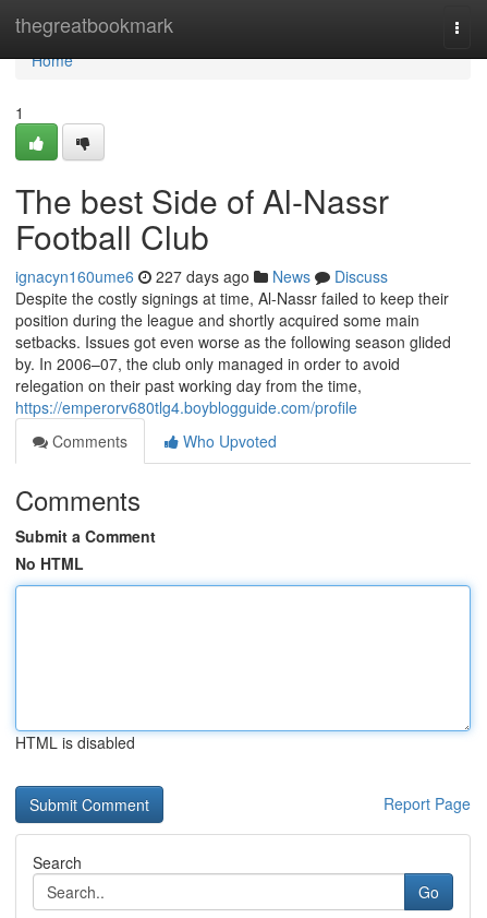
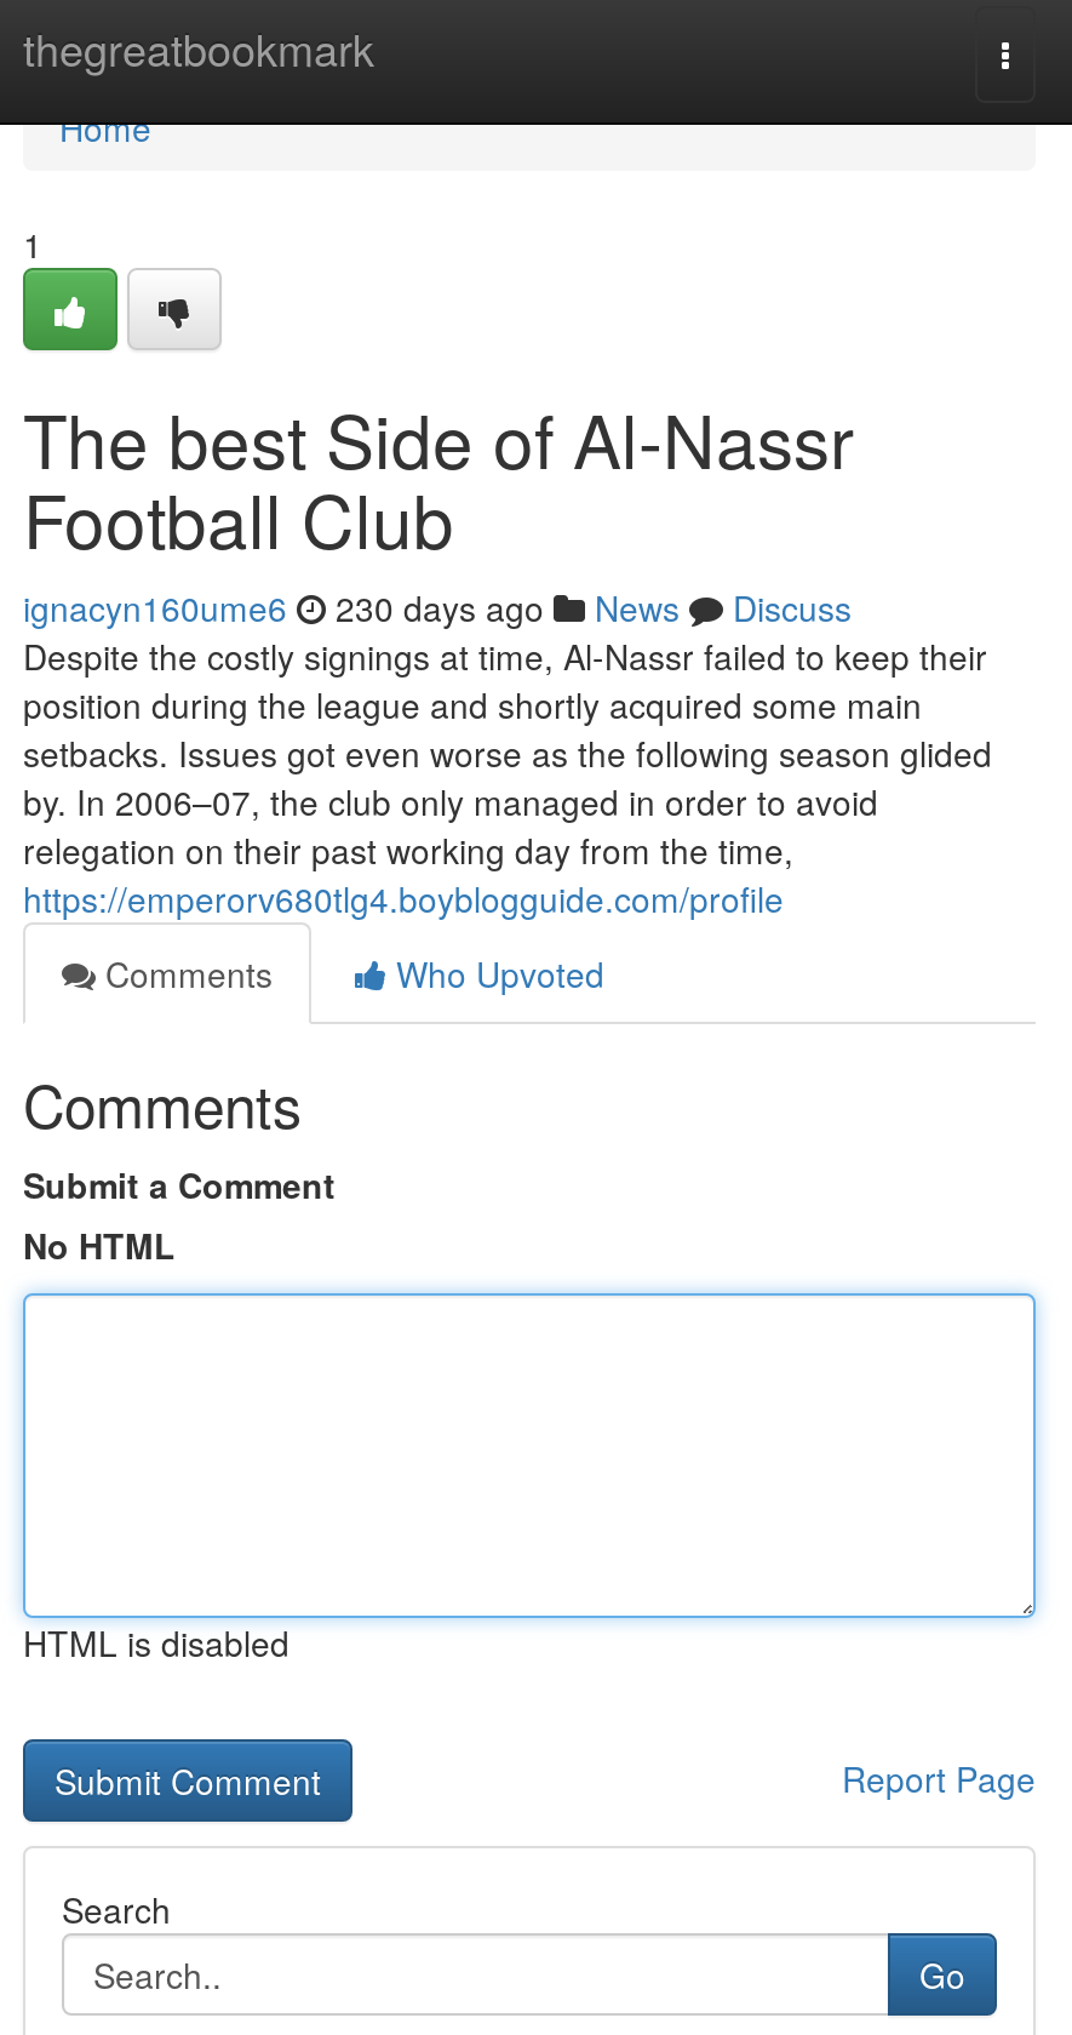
- ignacyn160ume6 227 days ago News Discuss
+ ignacyn160ume6 230 days ago News Discuss
